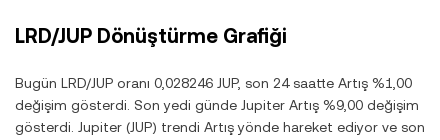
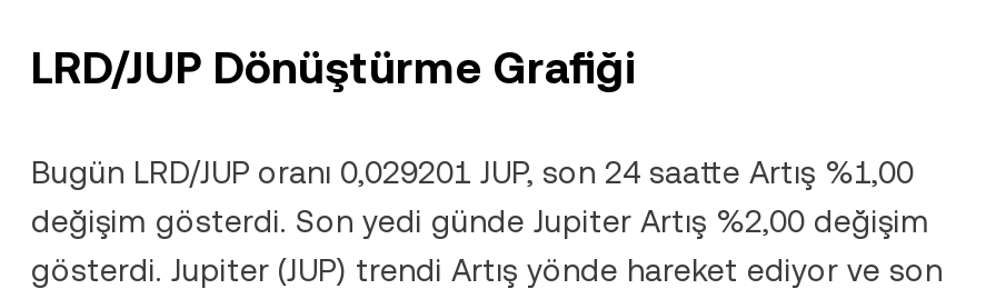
- Bugün LRD/JUP oranı 0,028246 JUP, son 24 saatte Artış %1,00
+ Bugün LRD/JUP oranı 0,029201 JUP, son 24 saatte Artış %1,00

- değişim gösterdi. Son yedi günde Jupiter Artış %9,00 değişim
+ değişim gösterdi. Son yedi günde Jupiter Artış %2,00 değişim
